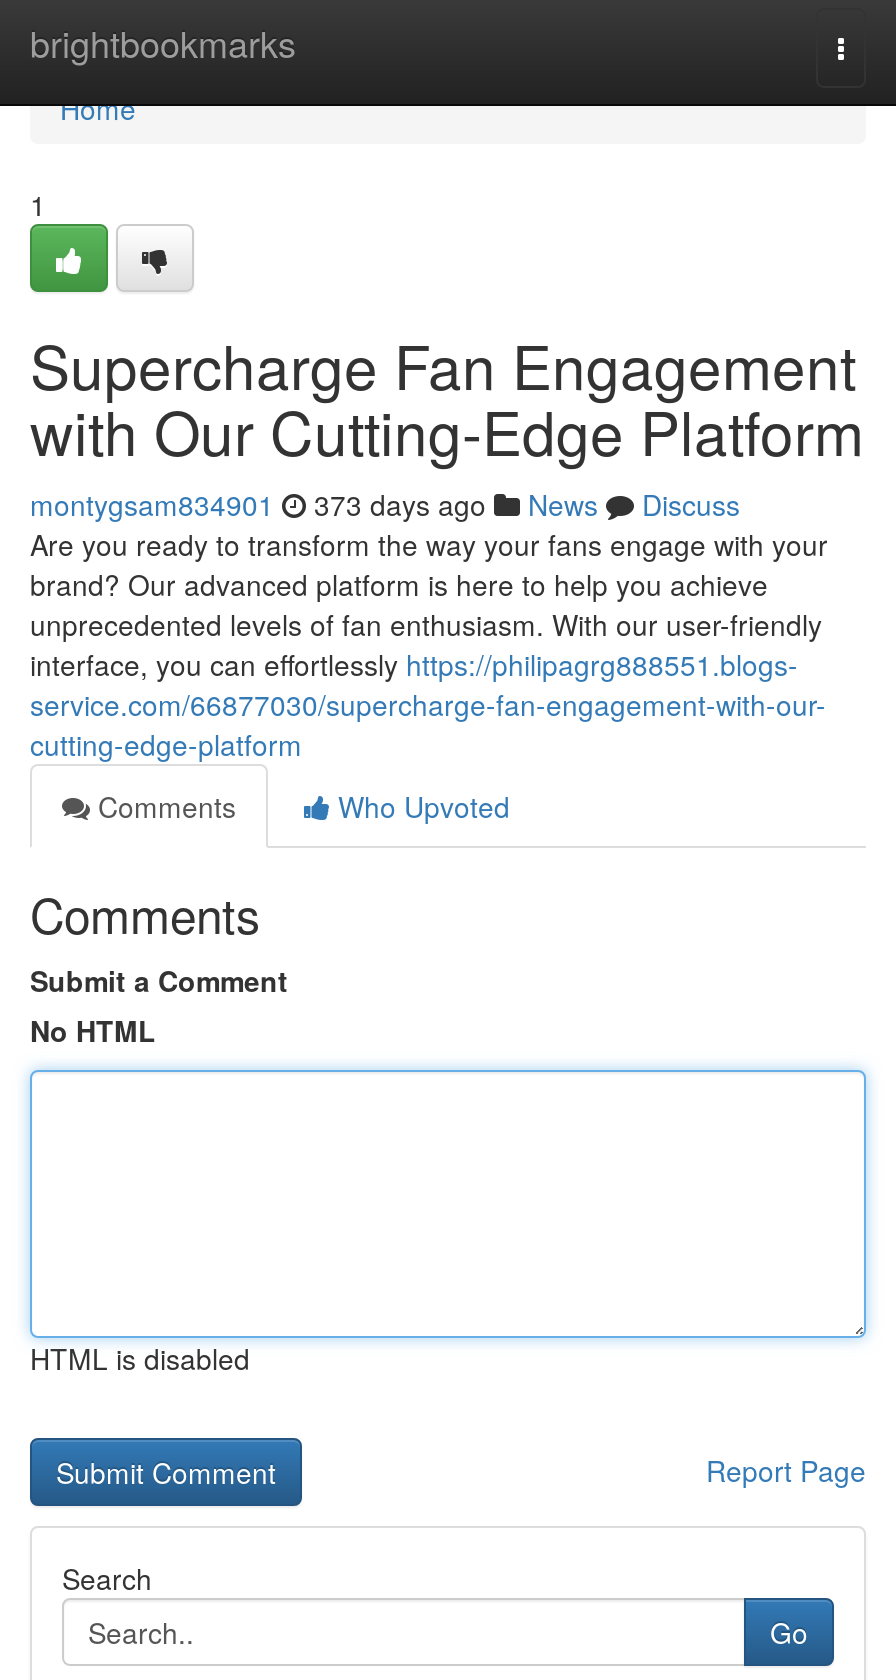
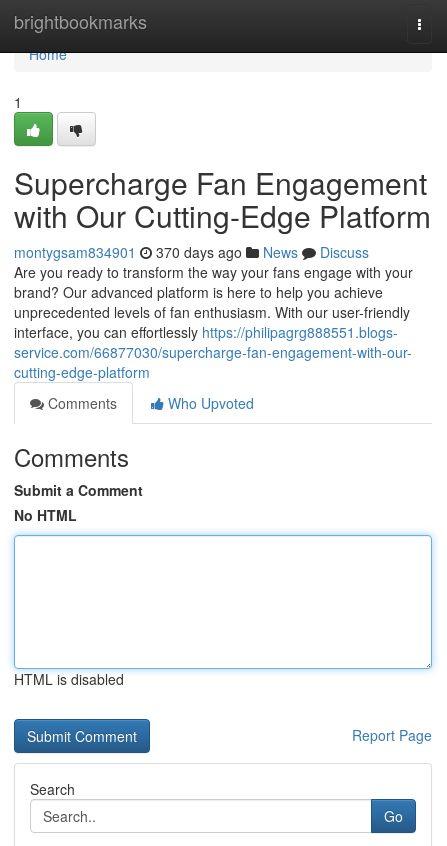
- montygsam834901 373 days ago News Discuss
+ montygsam834901 370 days ago News Discuss
